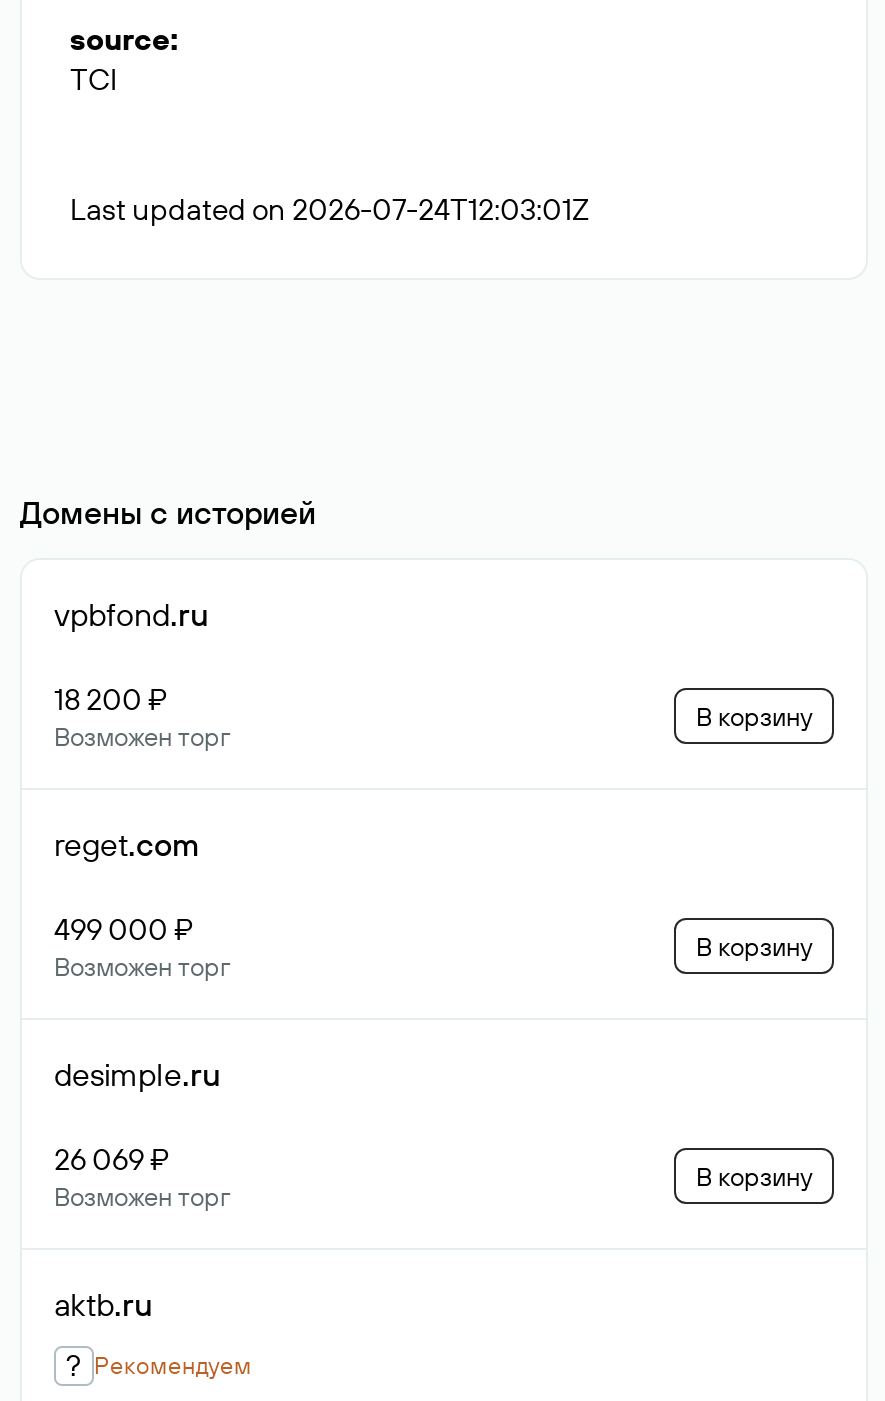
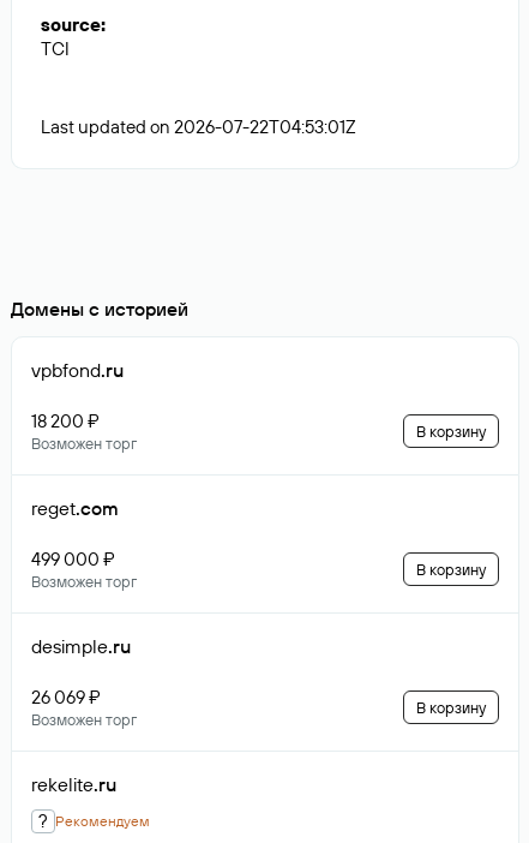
- Last updated on 2026-07-24T12:03:01Z
+ Last updated on 2026-07-22T04:53:01Z

- aktb.ru
+ rekelite.ru
